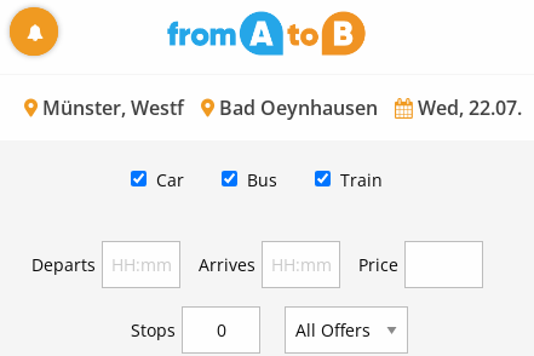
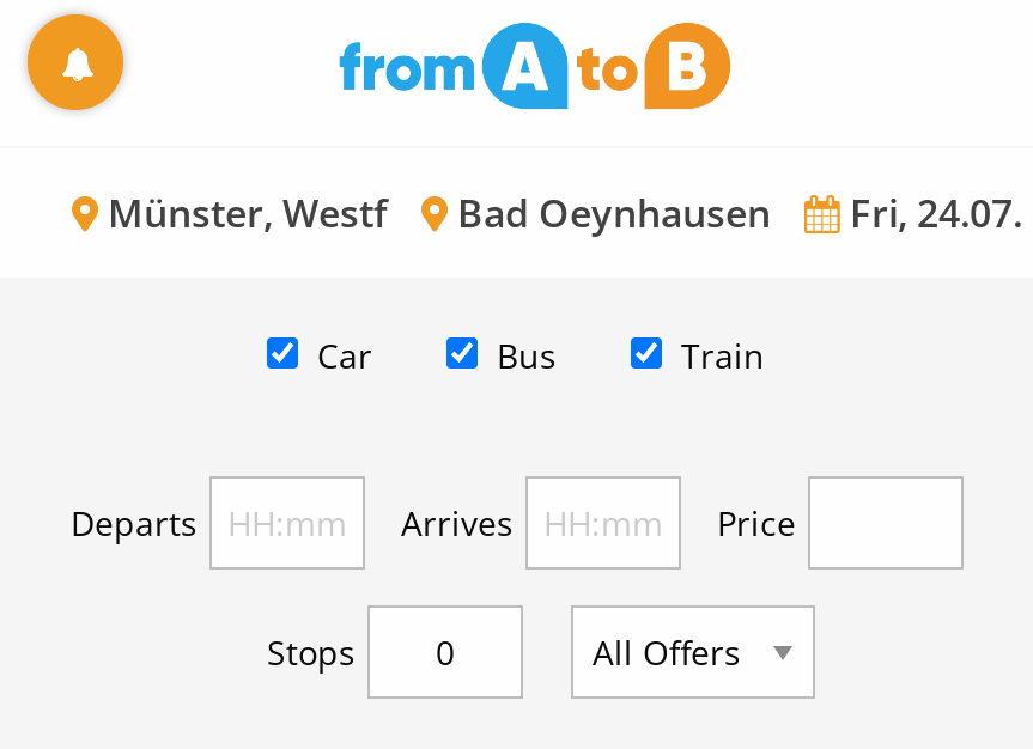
- Münster, Westf Bad Oeynhausen Wed, 22.07.
+ Münster, Westf Bad Oeynhausen Fri, 24.07.
